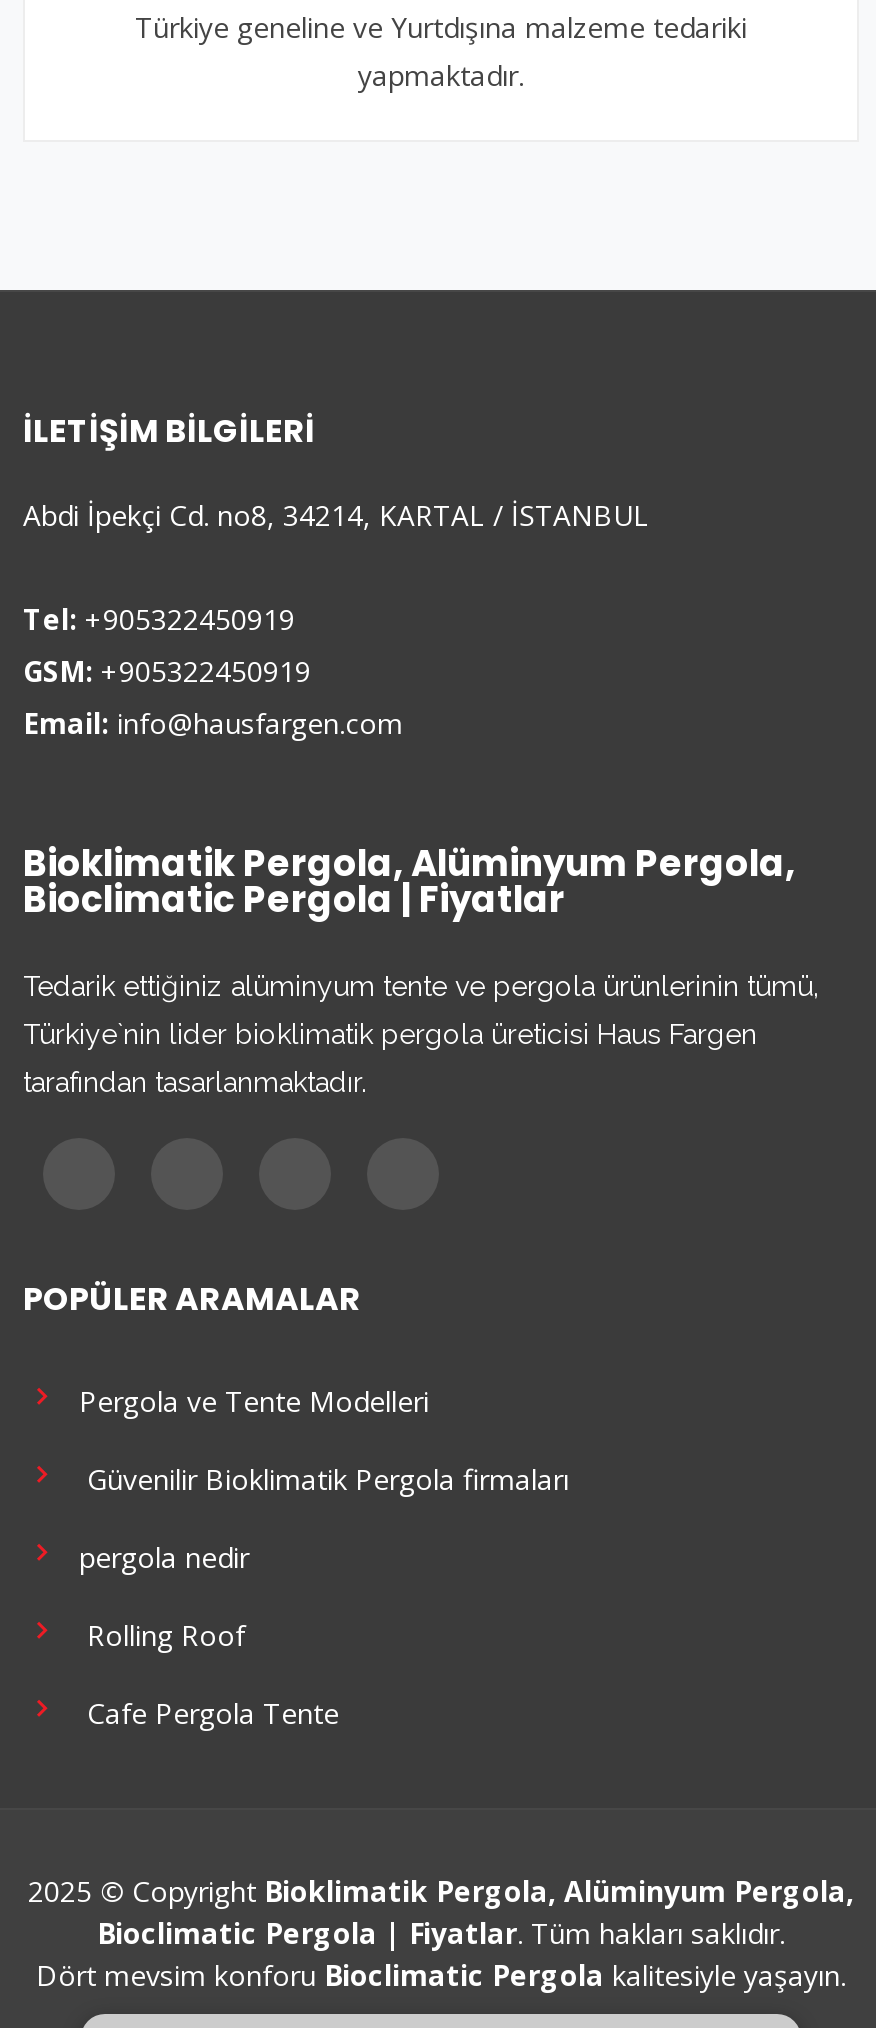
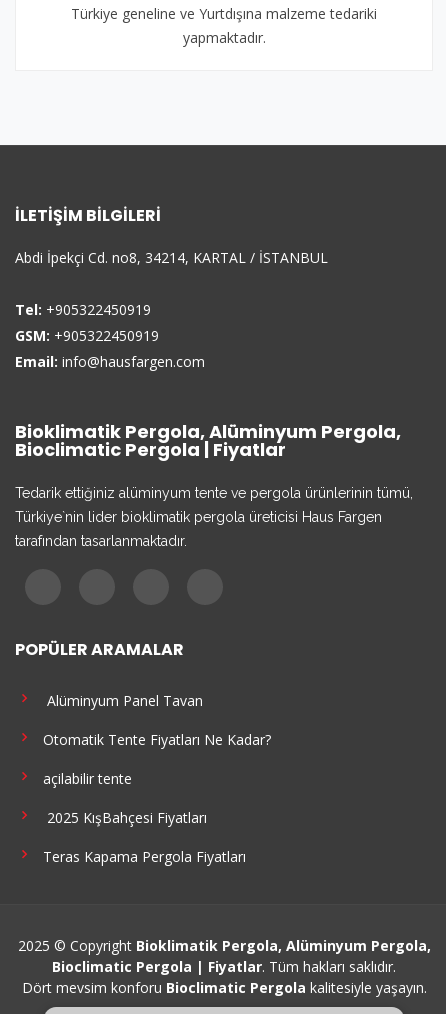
- Pergola ve Tente Modelleri
+ Alüminyum Panel Tavan

- Güvenilir Bioklimatik Pergola firmaları
+ Otomatik Tente Fiyatları Ne Kadar?

- pergola nedir
+ açilabilir tente

- Rolling Roof
+ 2025 KışBahçesi Fiyatları

- Cafe Pergola Tente
+ Teras Kapama Pergola Fiyatları
